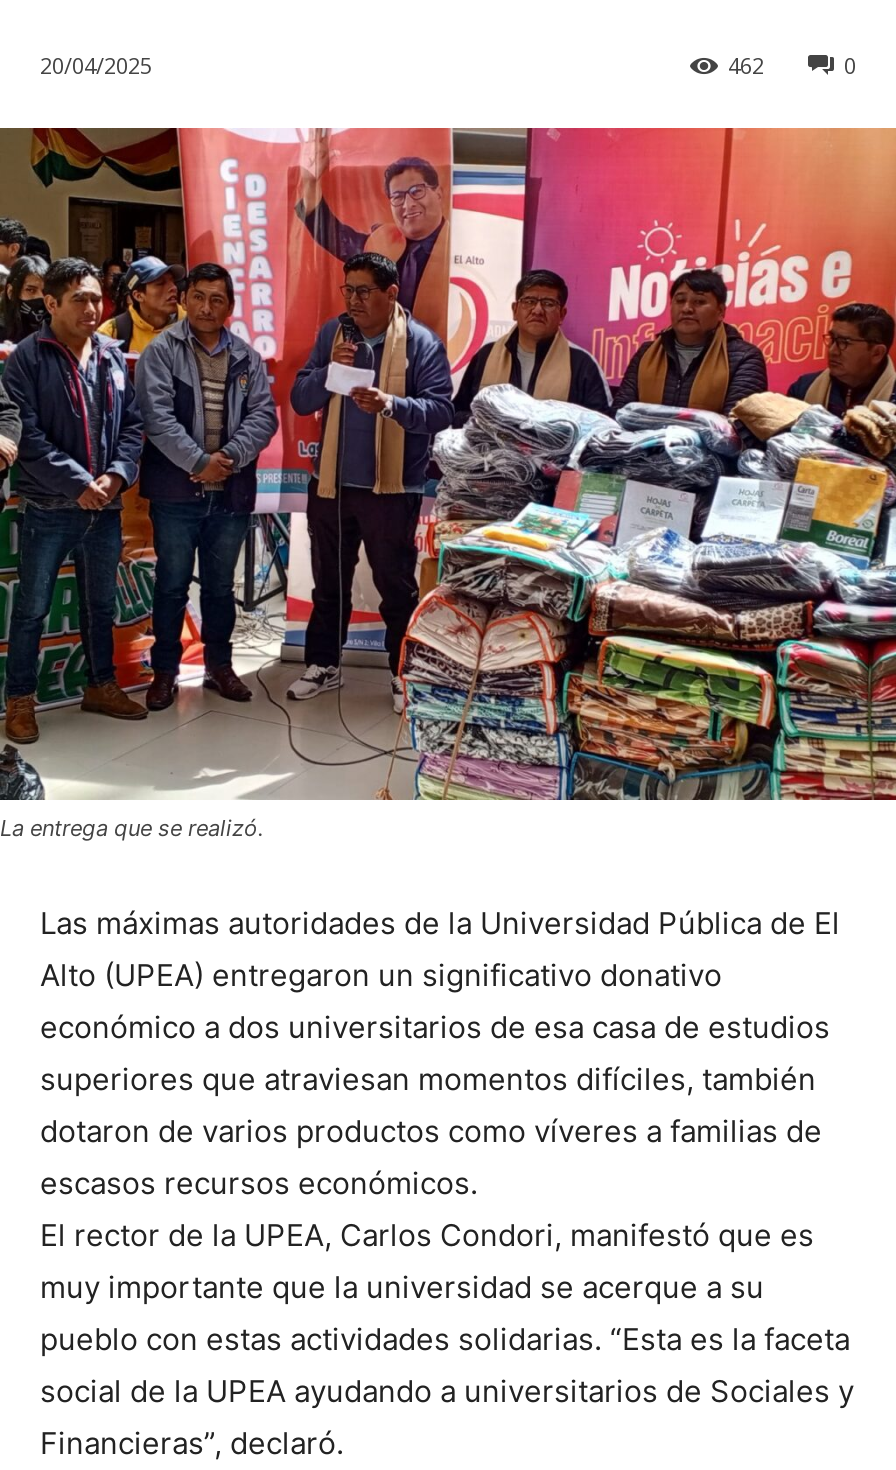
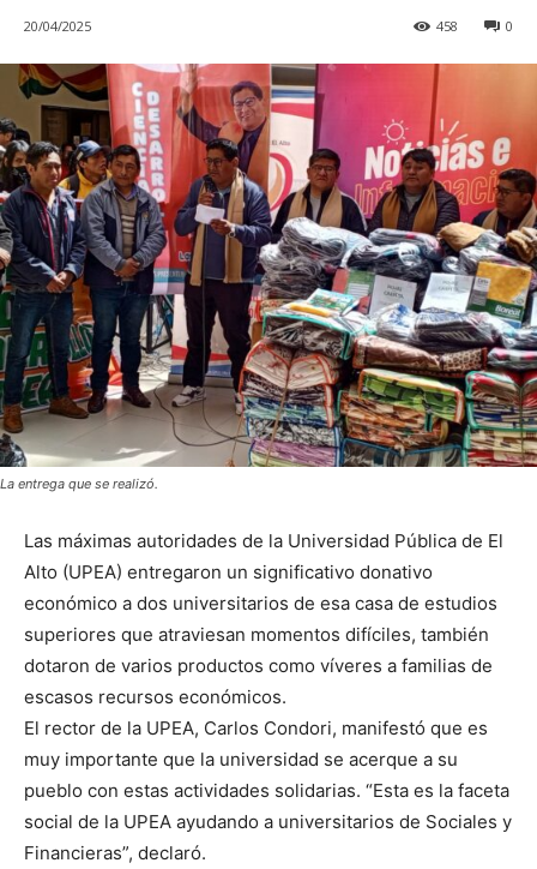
- 462
+ 458
